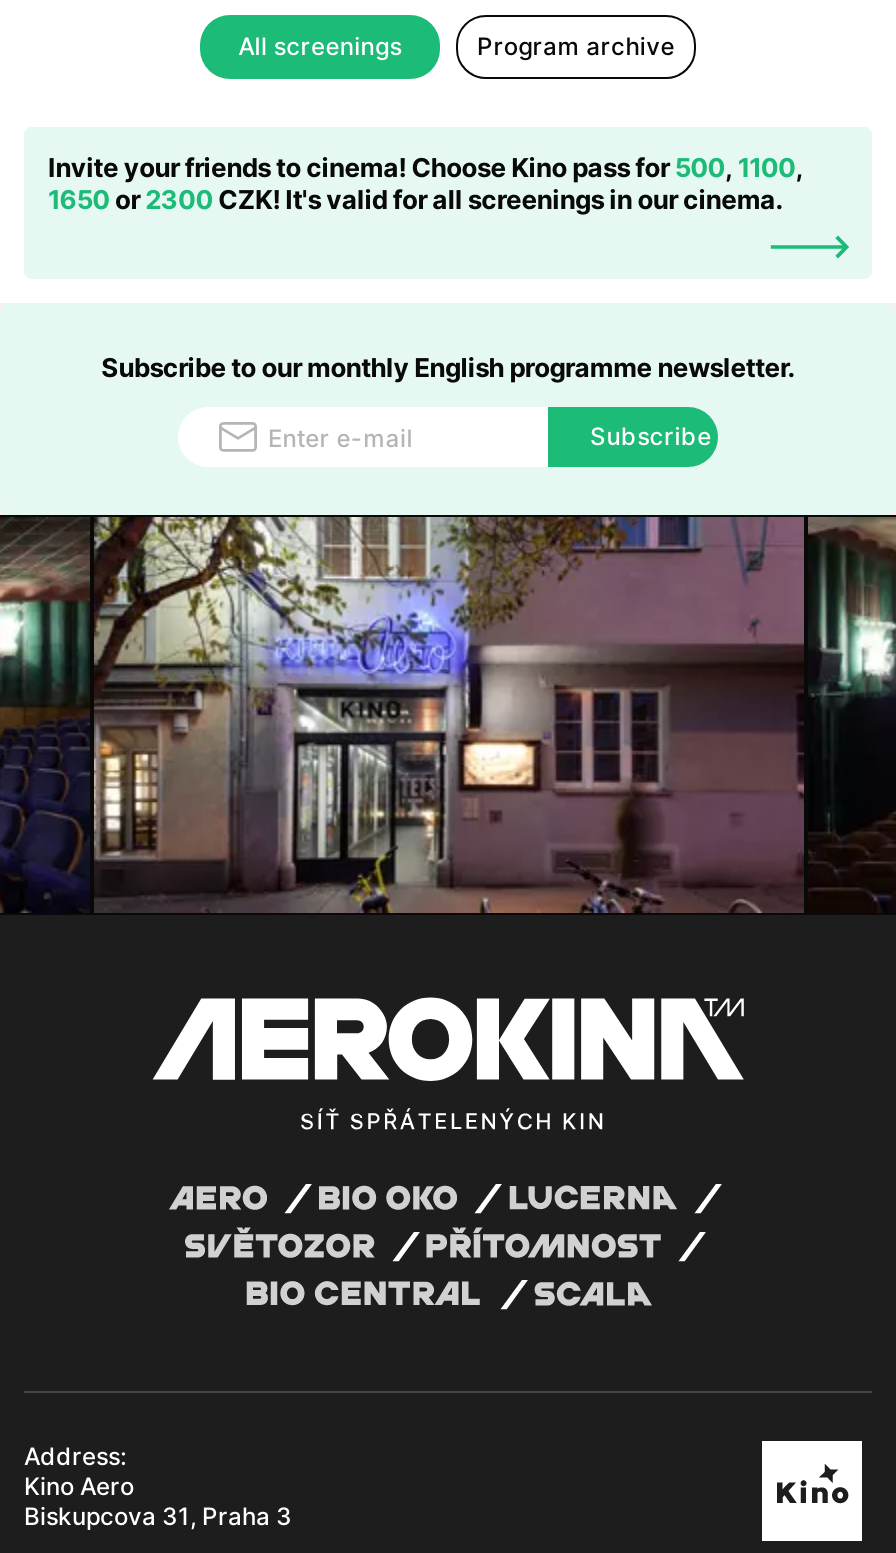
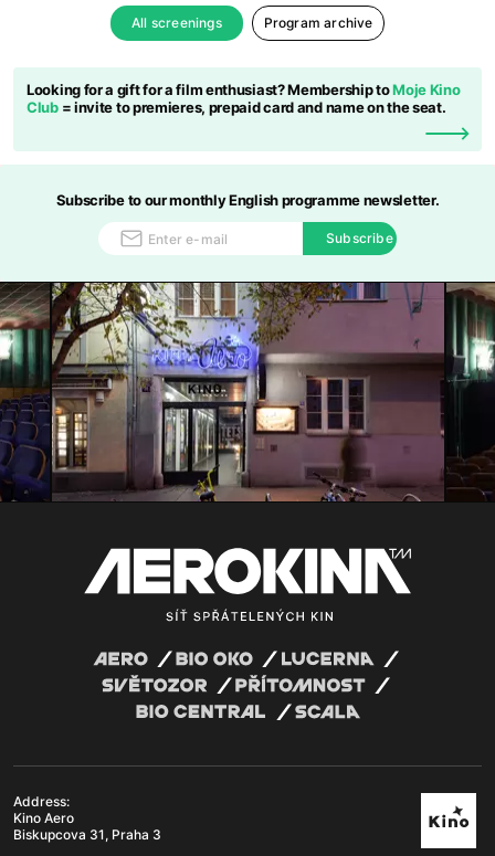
- Invite your friends to cinema! Choose Kino pass for 500, 1100,
- 1650 or 2300 CZK! It's valid for all screenings in our cinema.
+ Looking for a gift for a film enthusiast? Membership to Moje Kino
+ Club = invite to premieres, prepaid card and name on the seat.
